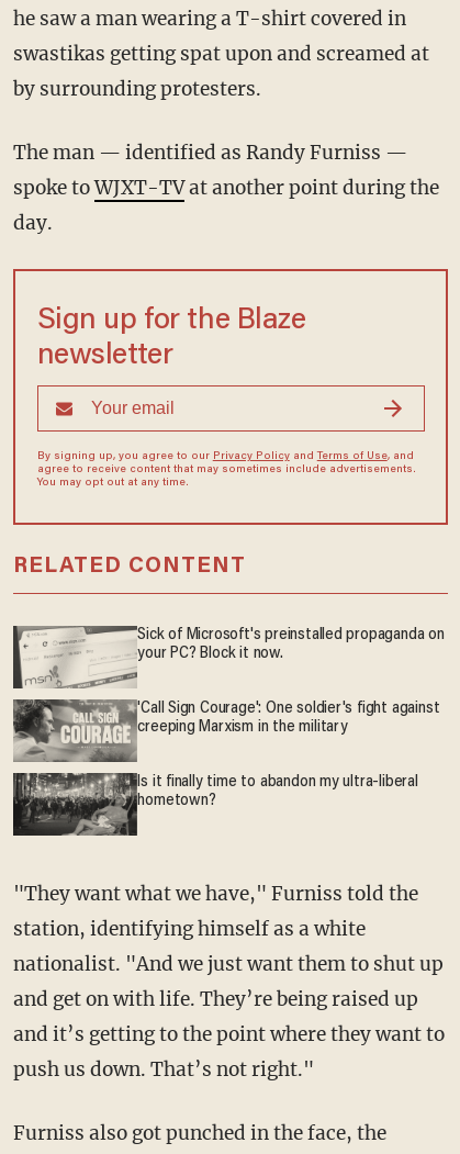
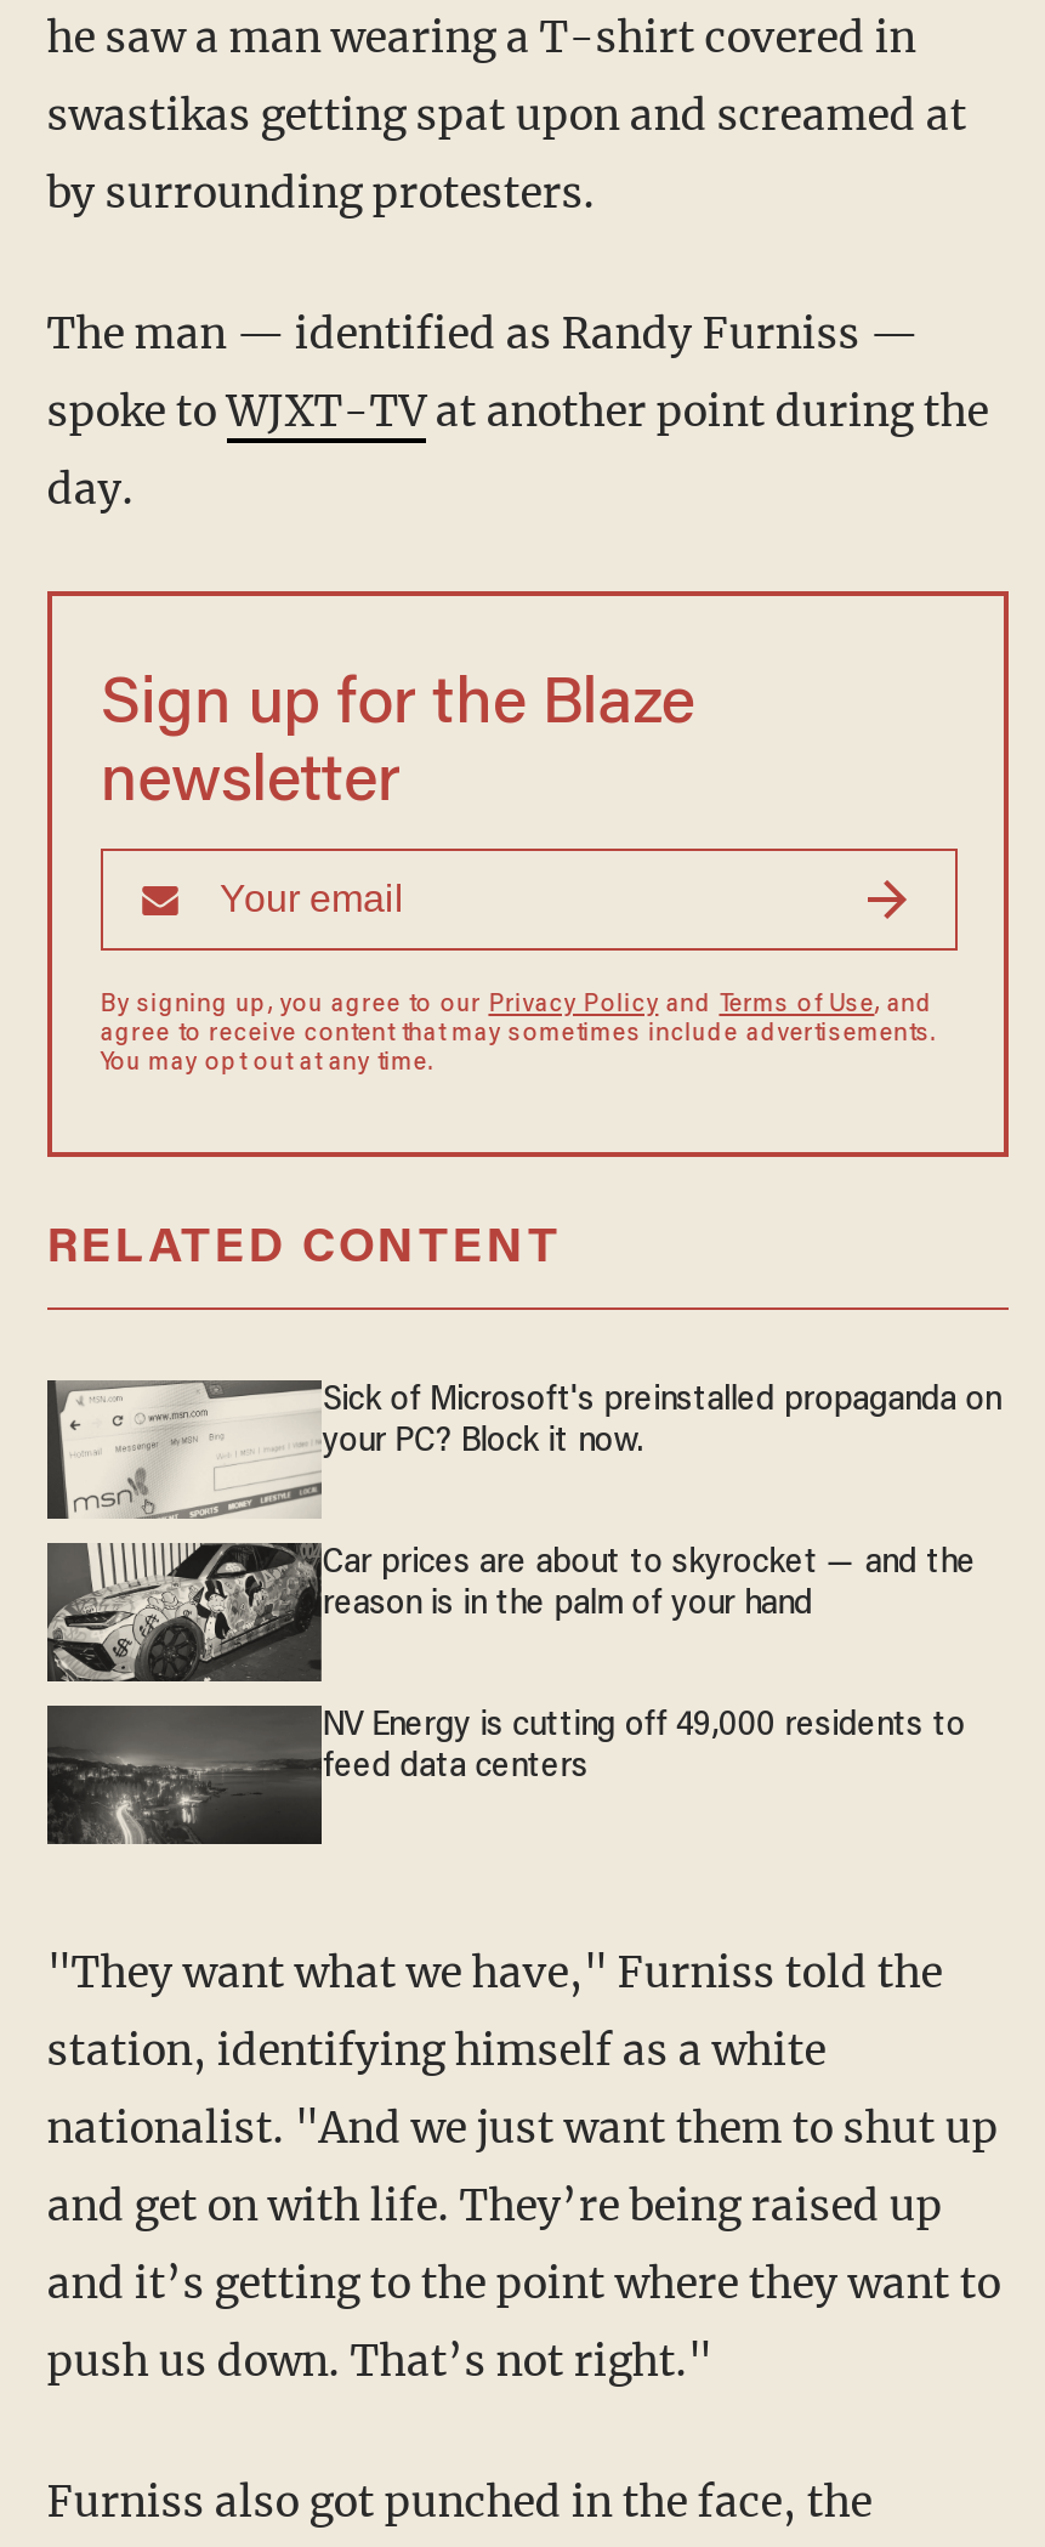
- [image]
- 'Call Sign Courage': One soldier's fight against
- creeping Marxism in the military
+ [image]
+ Car prices are about to skyrocket — and the
+ reason is in the palm of your hand

- [image]
- Is it finally time to abandon my ultra-liberal
- hometown?
+ [image]
+ NV Energy is cutting off 49,000 residents to
+ feed data centers
